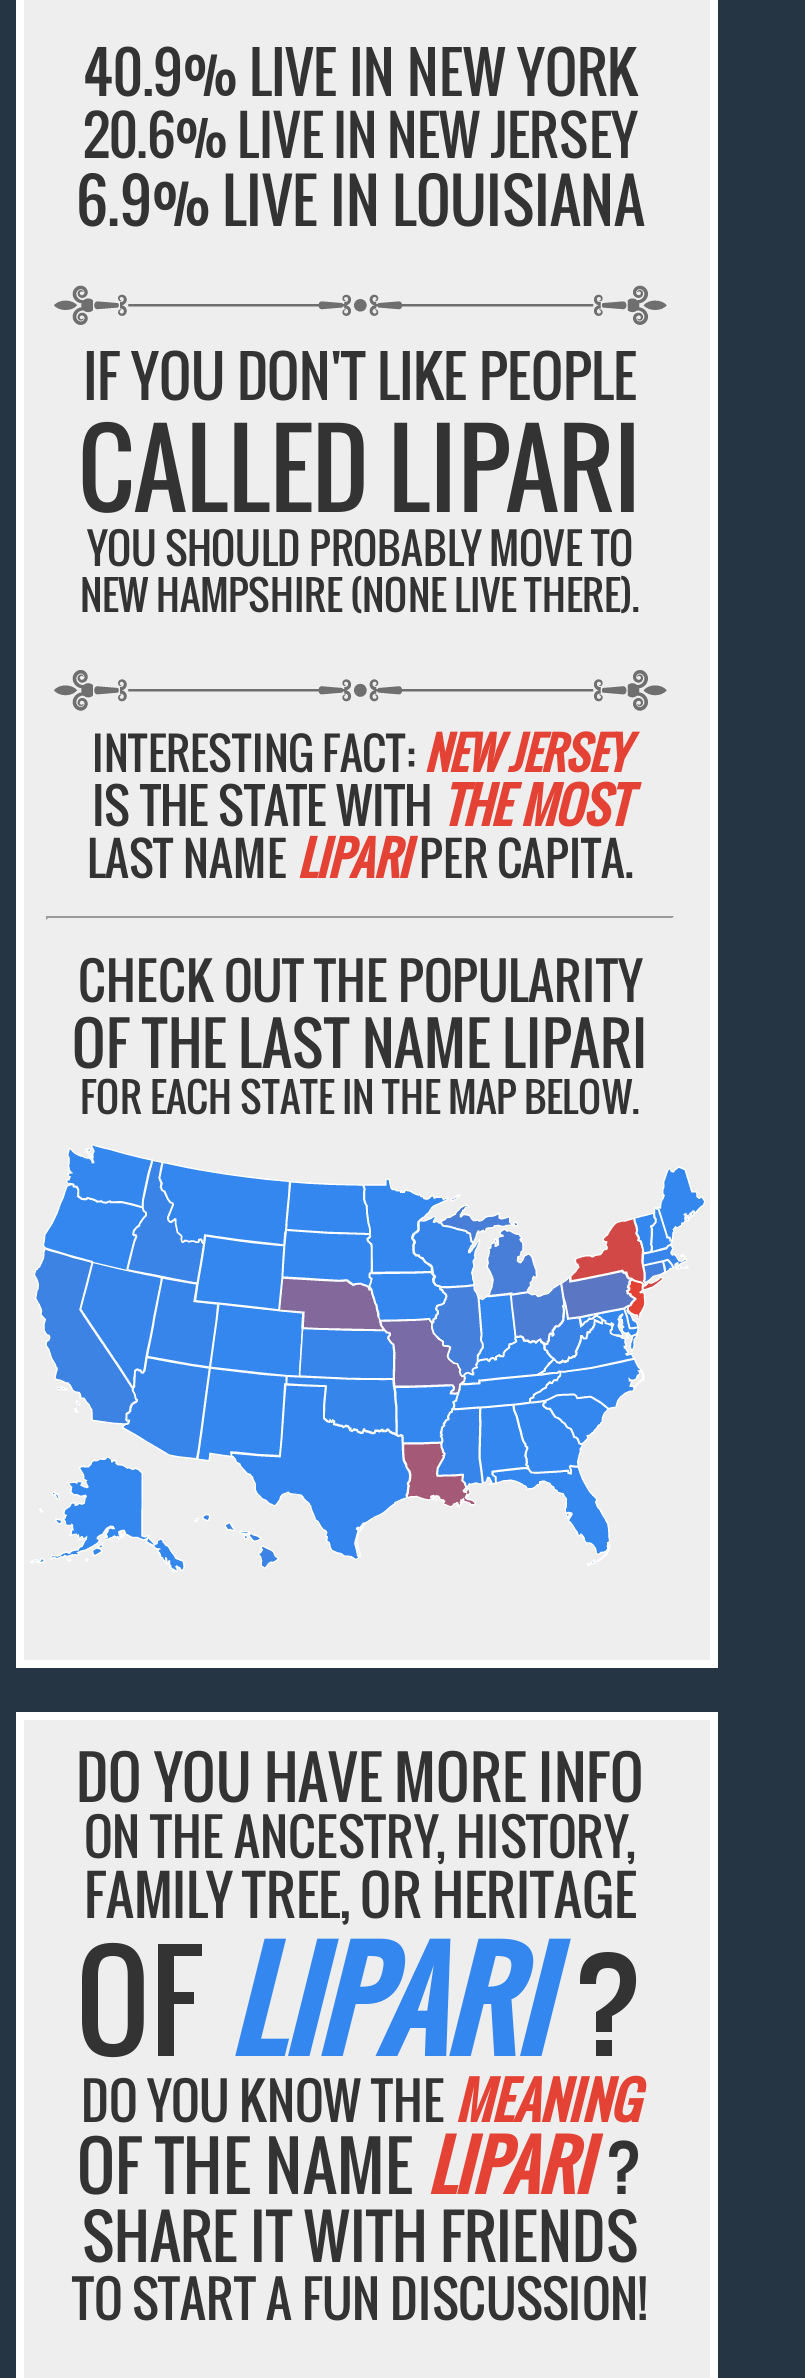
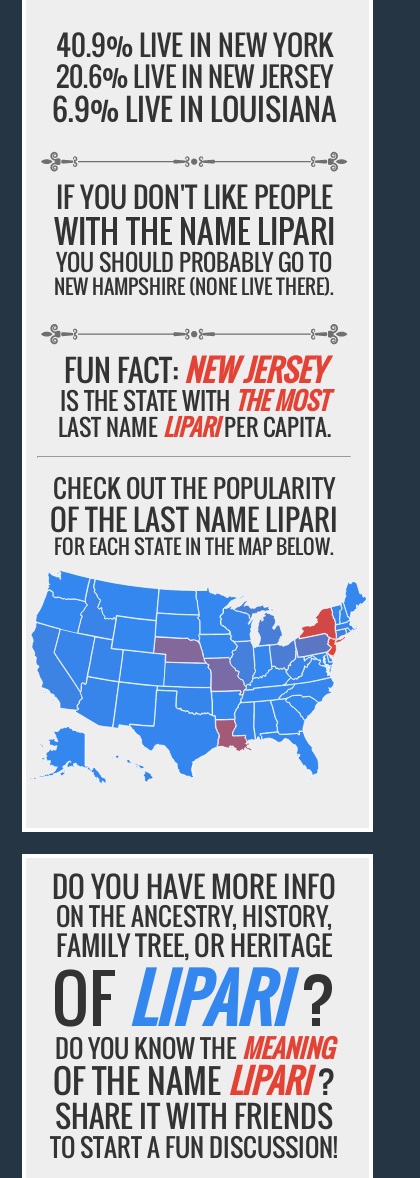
- CALLED LIPARI
- YOU SHOULD PROBABLY MOVE TO
+ WITH THE NAME LIPARI
+ YOU SHOULD PROBABLY GO TO

- INTERESTING FACT: NEW JERSEY
+ FUN FACT: NEW JERSEY
